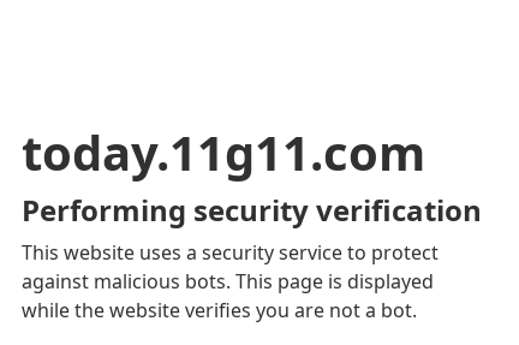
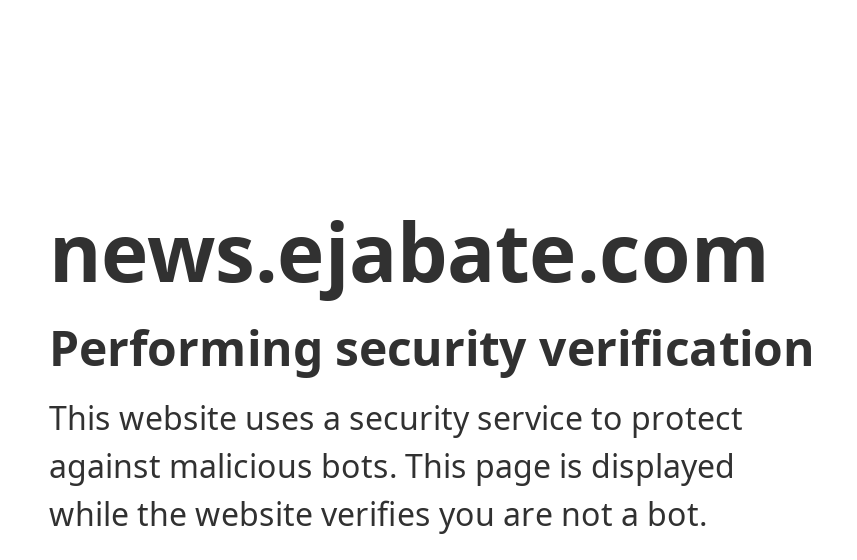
- today.11g11.com
+ news.ejabate.com
